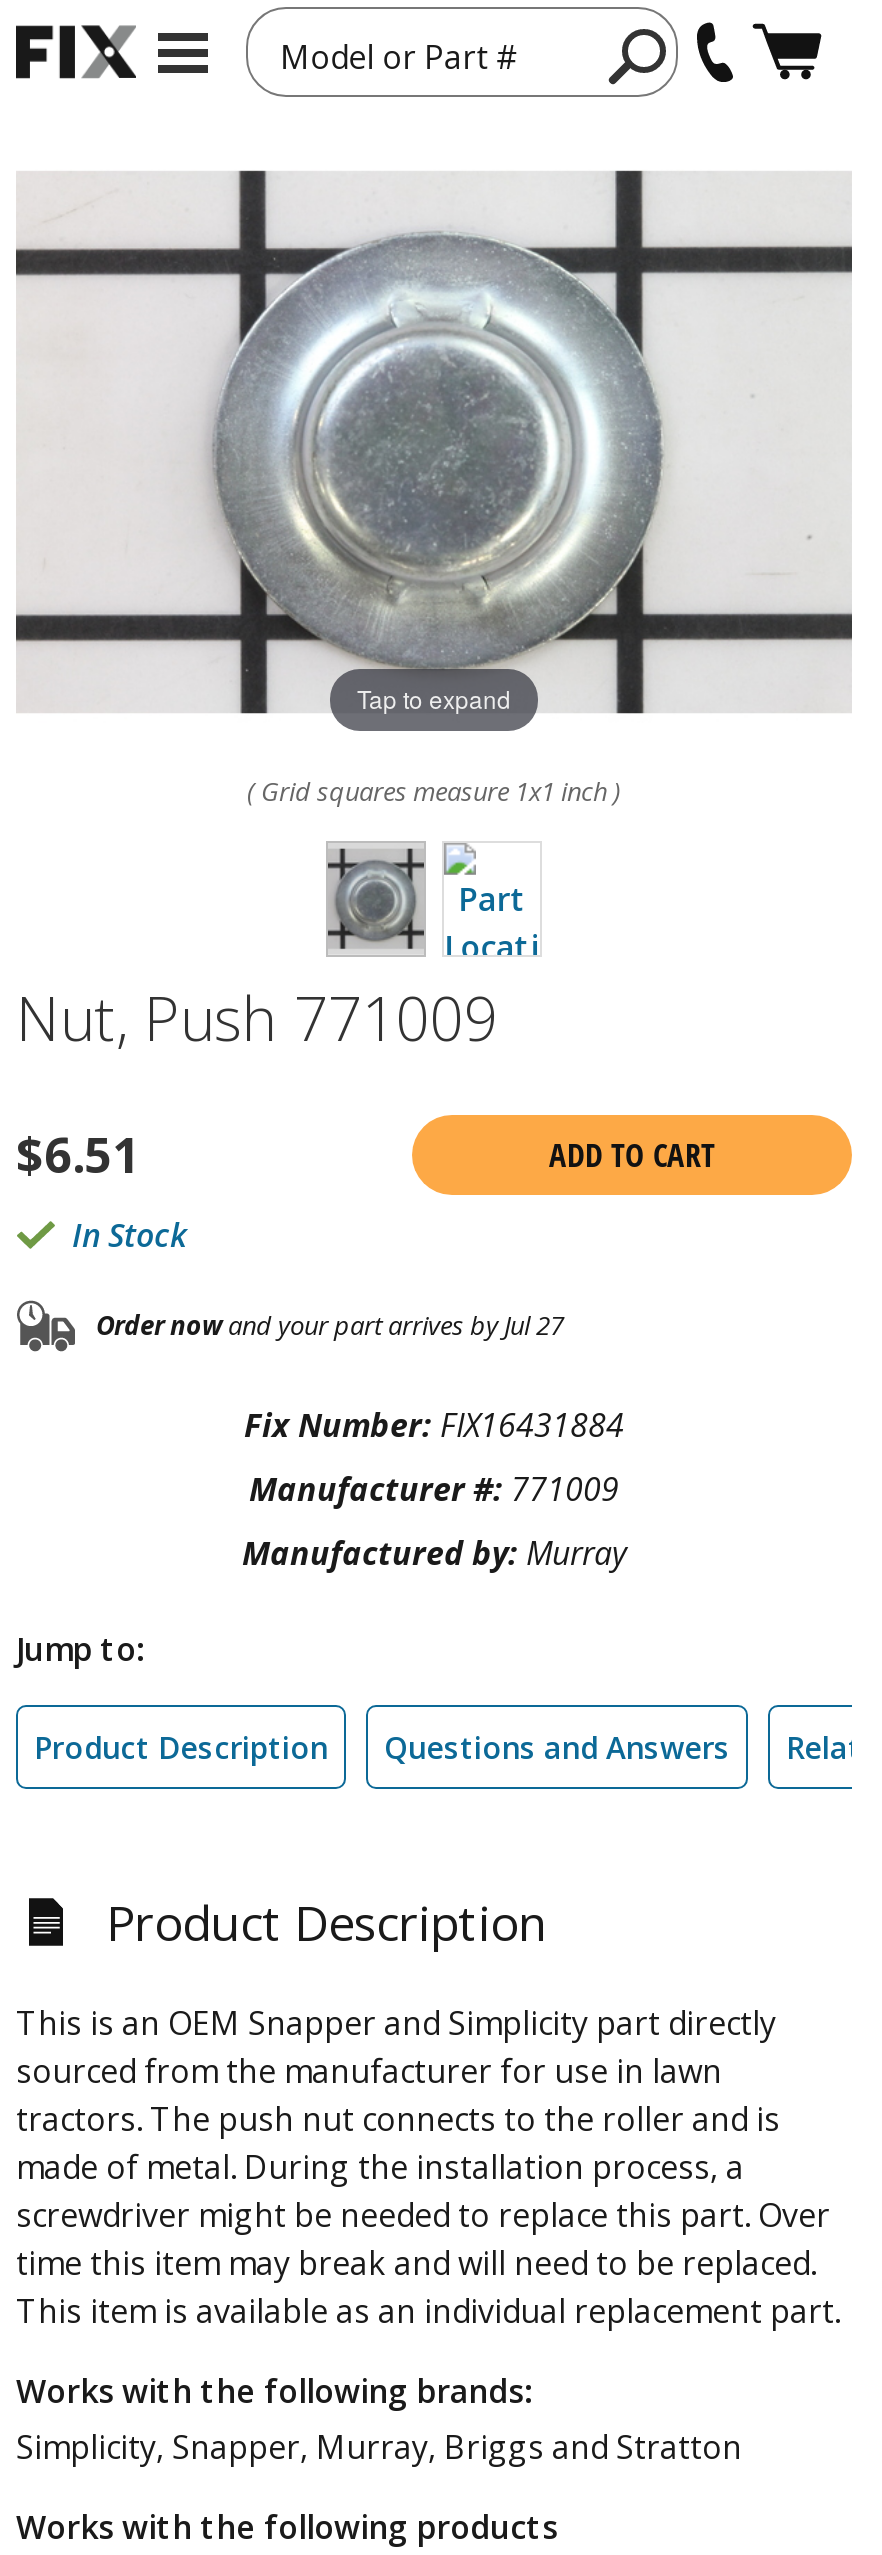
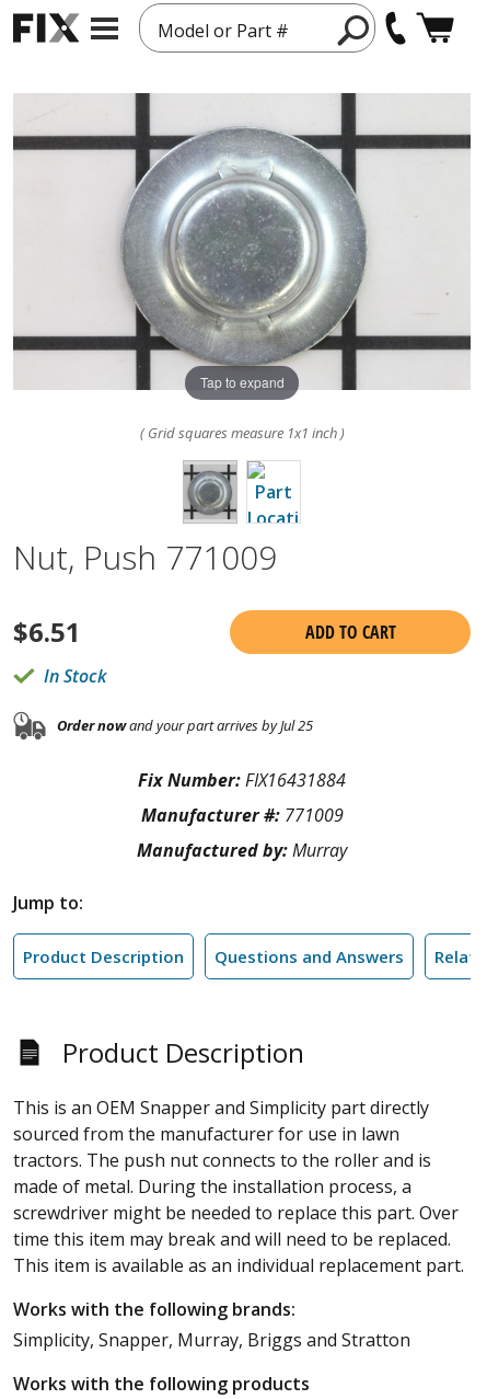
- Order nowand your part arrives by Jul 27
+ Order nowand your part arrives by Jul 25
